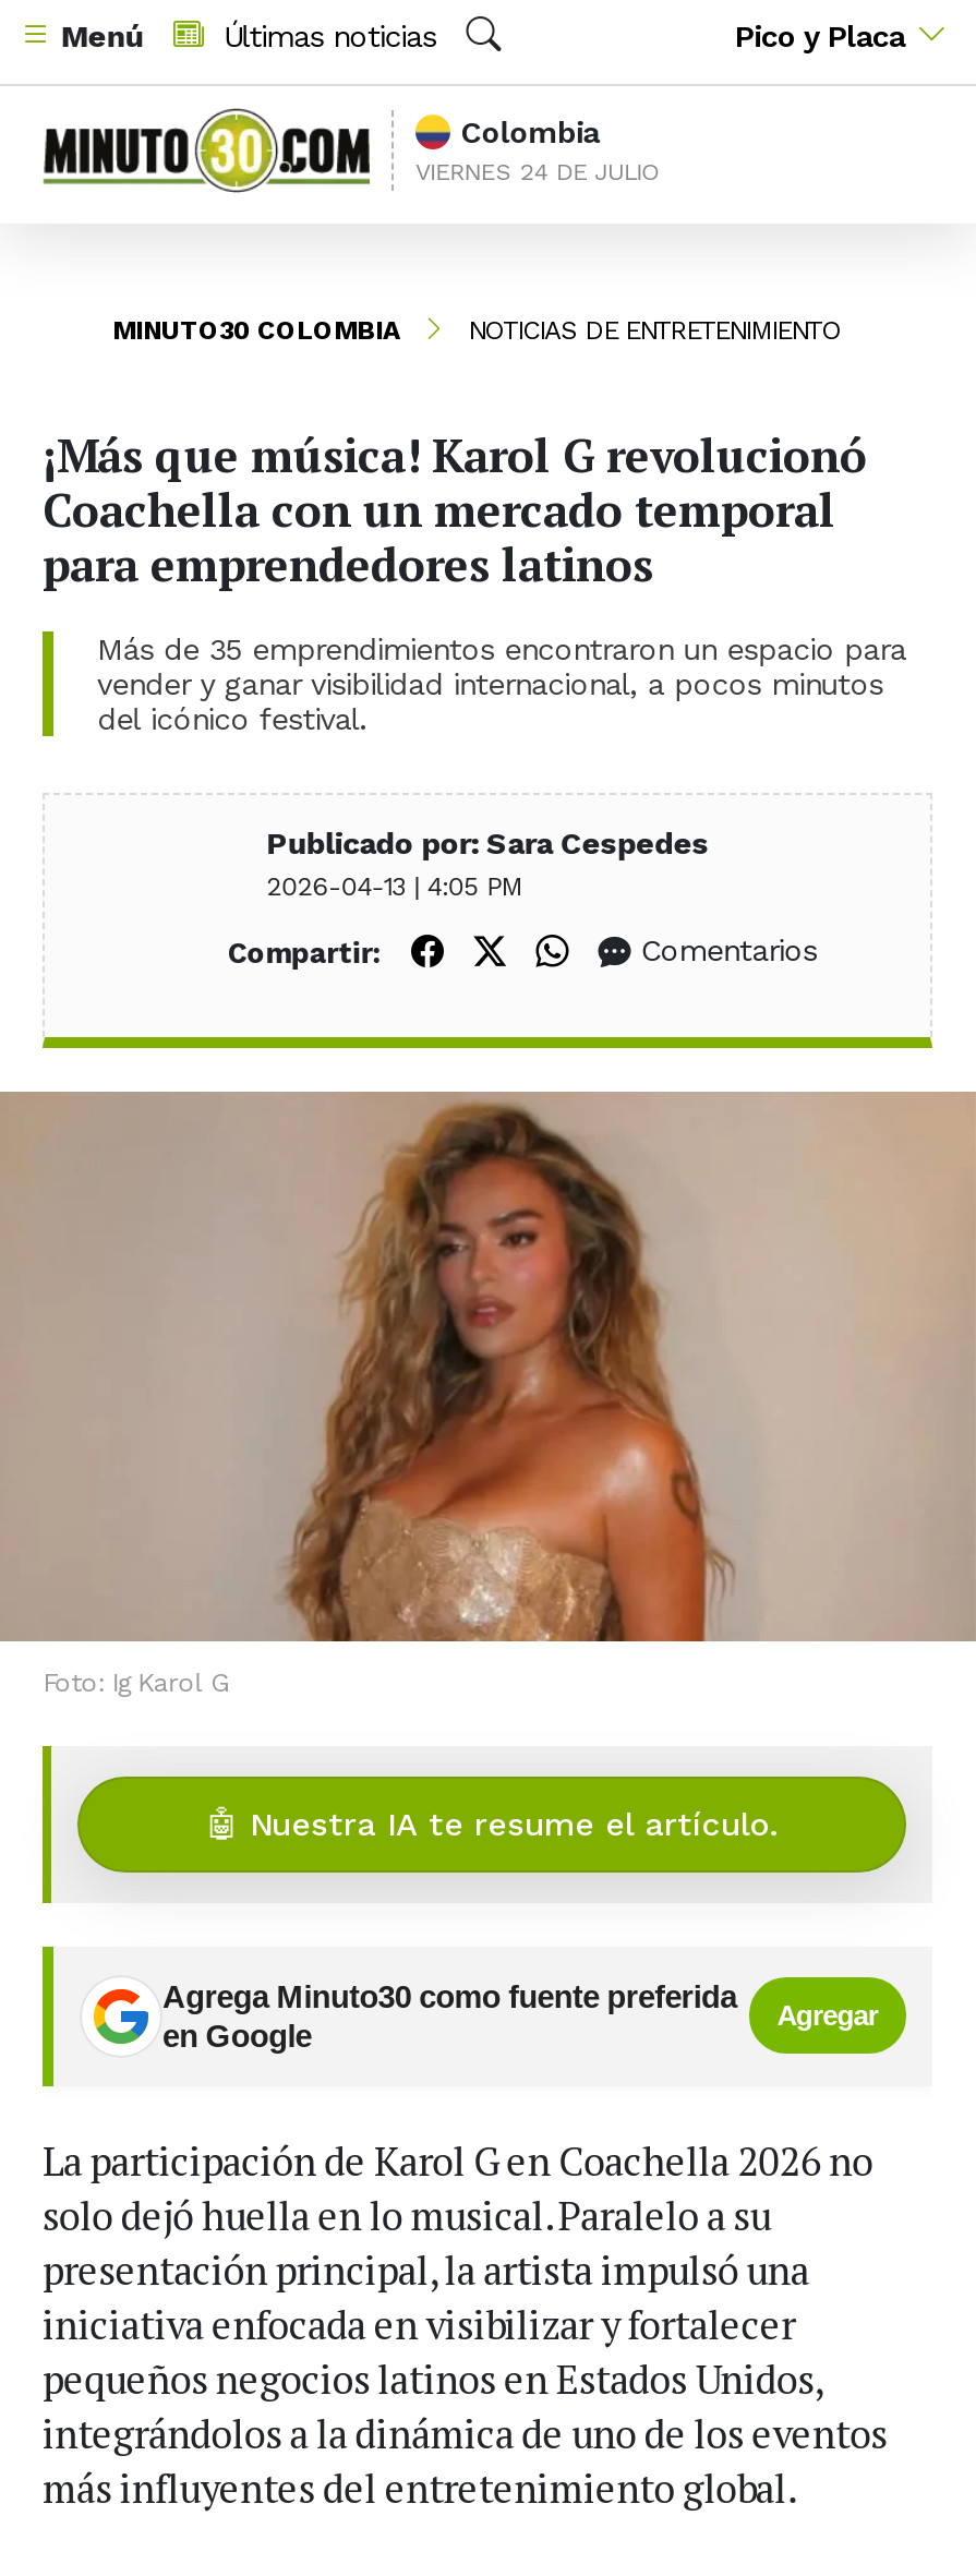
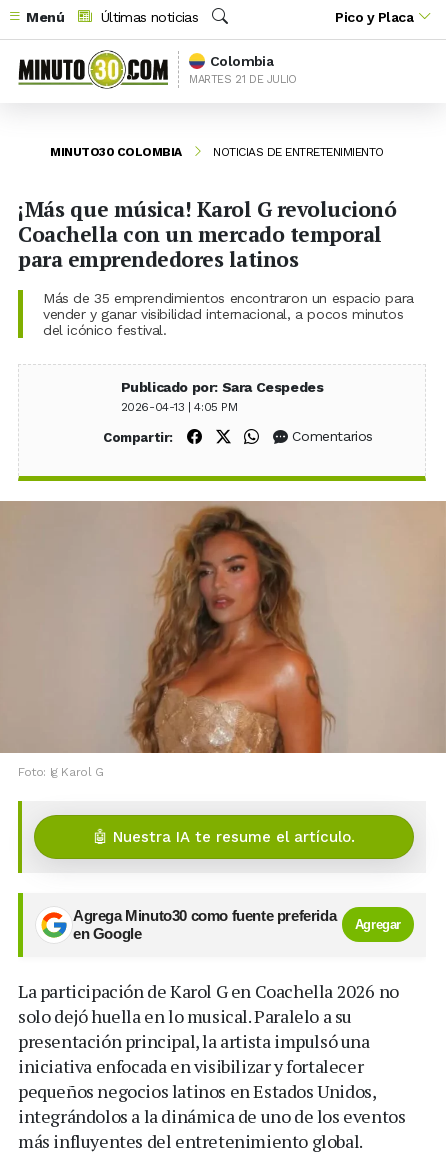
- VIERNES 24 DE JULIO
+ MARTES 21 DE JULIO
